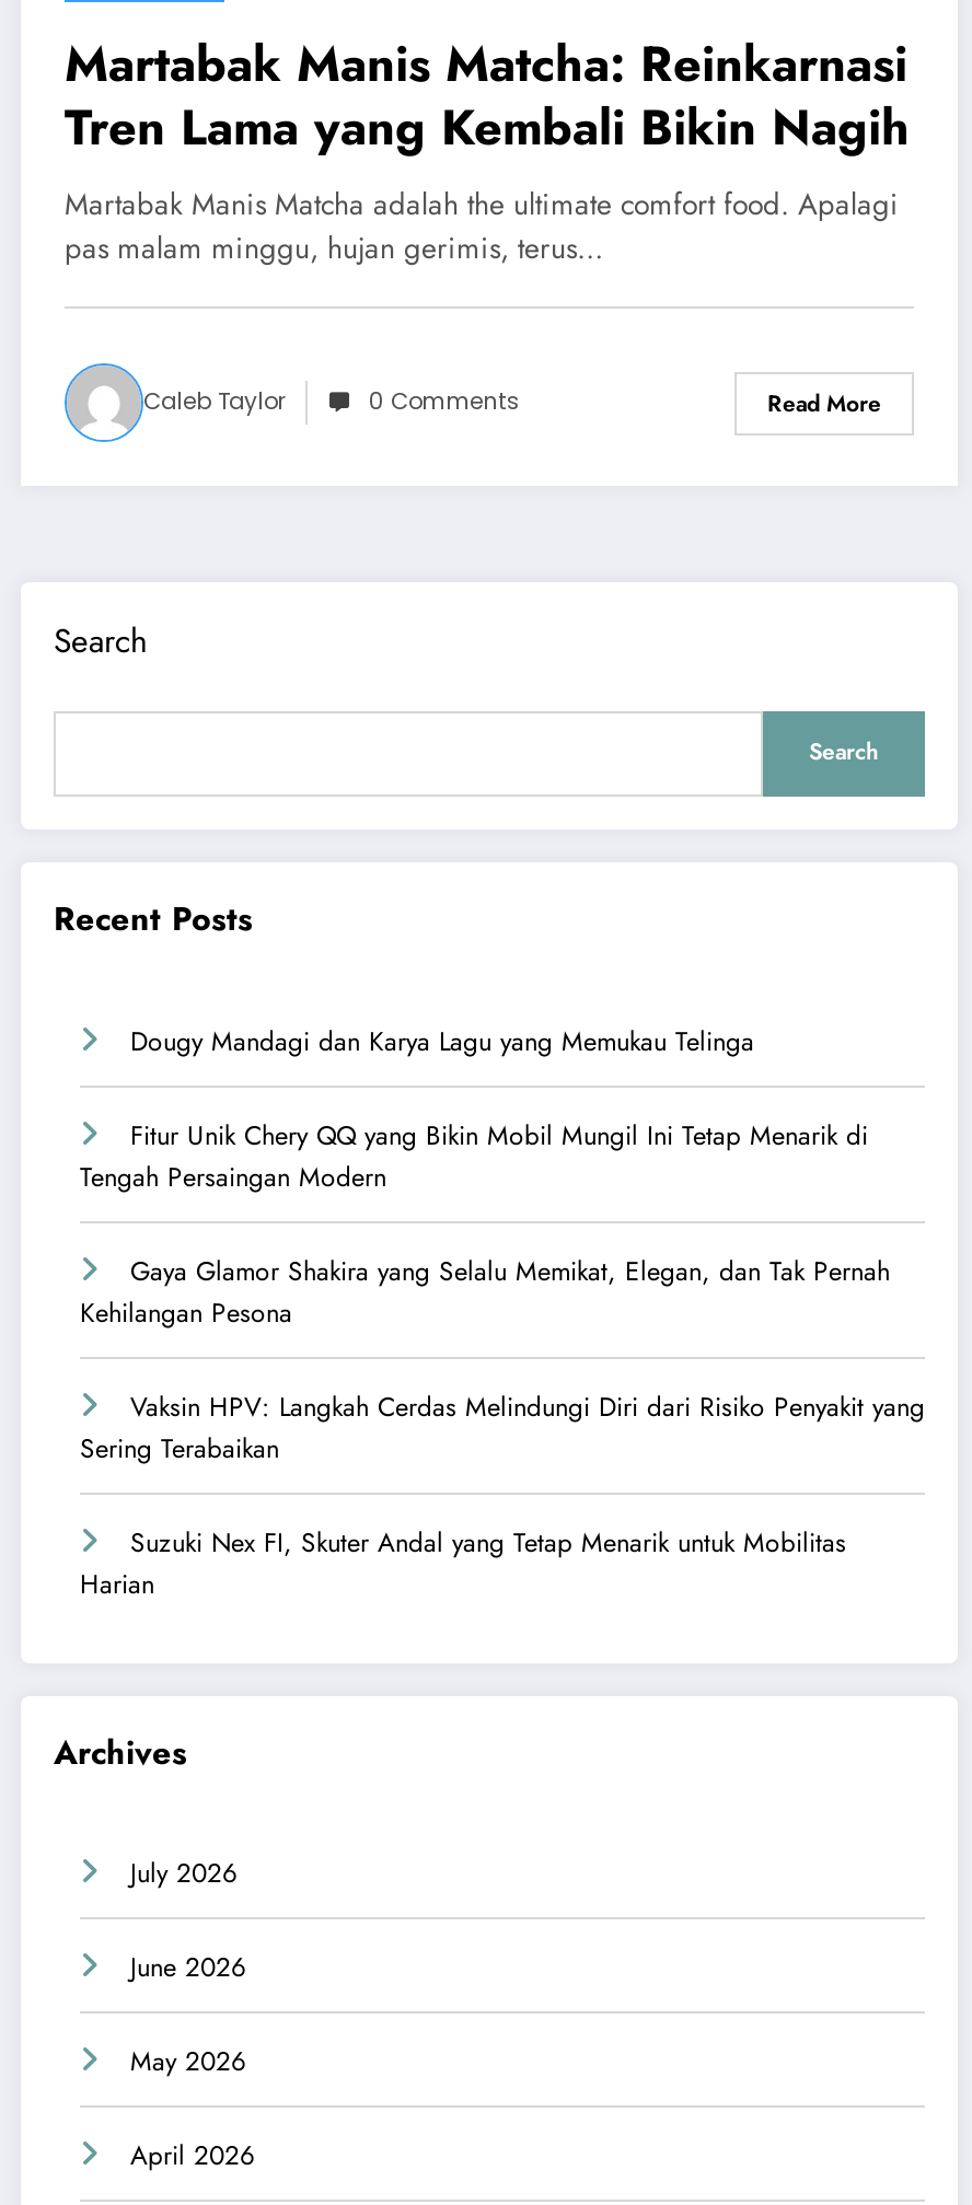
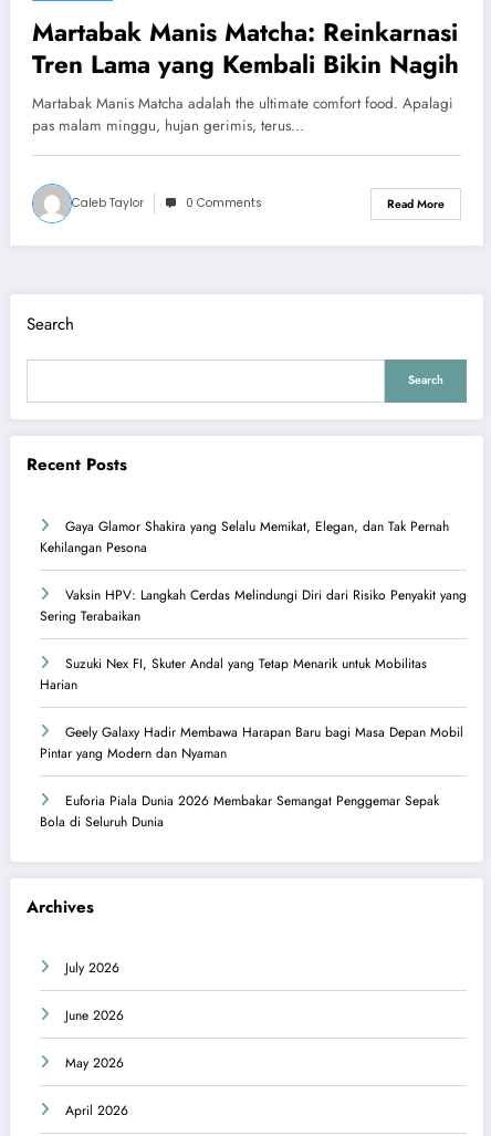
- Dougy Mandagi dan Karya Lagu yang Memukau Telinga
- Fitur Unik Chery QQ yang Bikin Mobil Mungil Ini Tetap Menarik di
- Tengah Persaingan Modern

moved up: Gaya Glamor Shakira yang Selalu Memikat, Elegan, dan Tak Pernah | Kehilangan Pesona | Vaksin HPV: Langkah Cerdas Melindungi Diri dari Risiko Penyakit yang | Sering Terabaikan | Suzuki Nex FI, Skuter Andal yang Tetap Menarik untuk Mobilitas | Harian

+ Geely Galaxy Hadir Membawa Harapan Baru bagi Masa Depan Mobil
+ Pintar yang Modern dan Nyaman
+ Euforia Piala Dunia 2026 Membakar Semangat Penggemar Sepak
+ Bola di Seluruh Dunia
